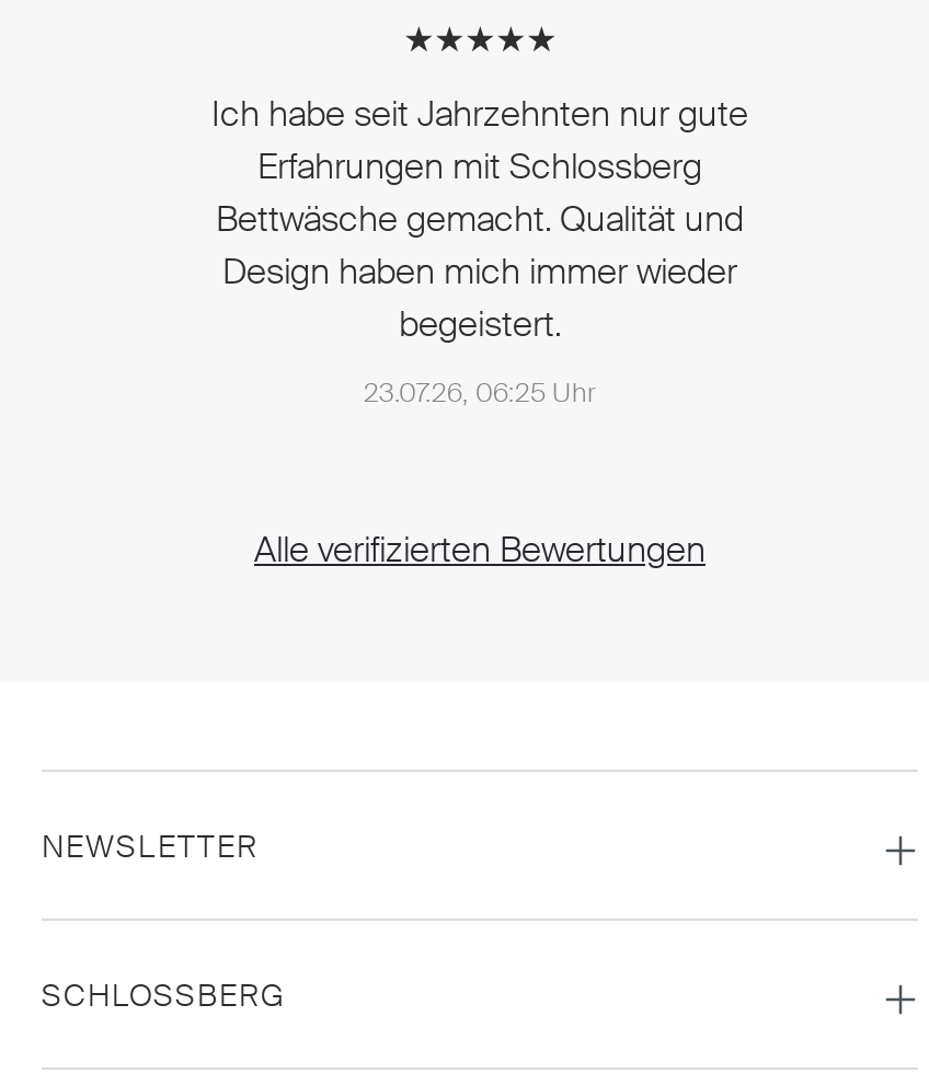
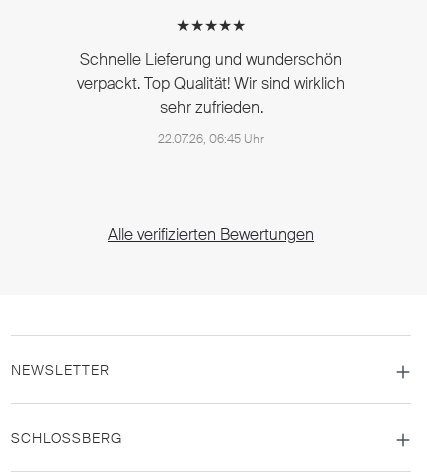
- Ich habe seit Jahrzehnten nur gute
- Erfahrungen mit Schlossberg
- Bettwäsche gemacht. Qualität und
- Design haben mich immer wieder
- begeistert.
+ Schnelle Lieferung und wunderschön
+ verpackt. Top Qualität! Wir sind wirklich
+ sehr zufrieden.

- 23.07.26, 06:25 Uhr
+ 22.07.26, 06:45 Uhr
